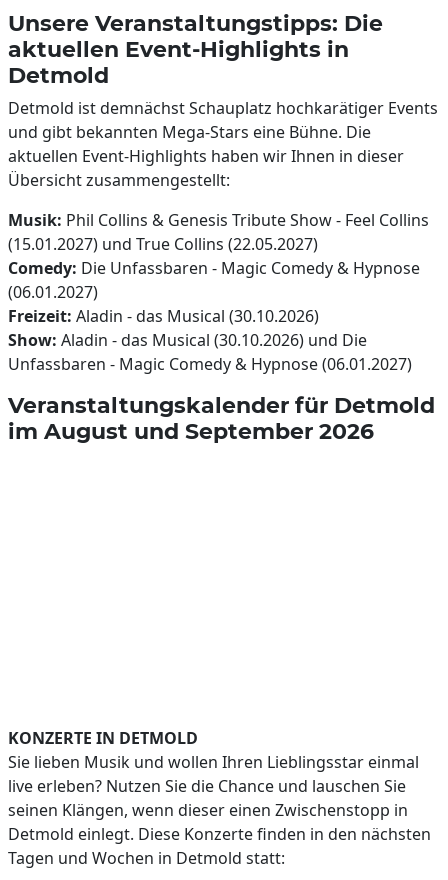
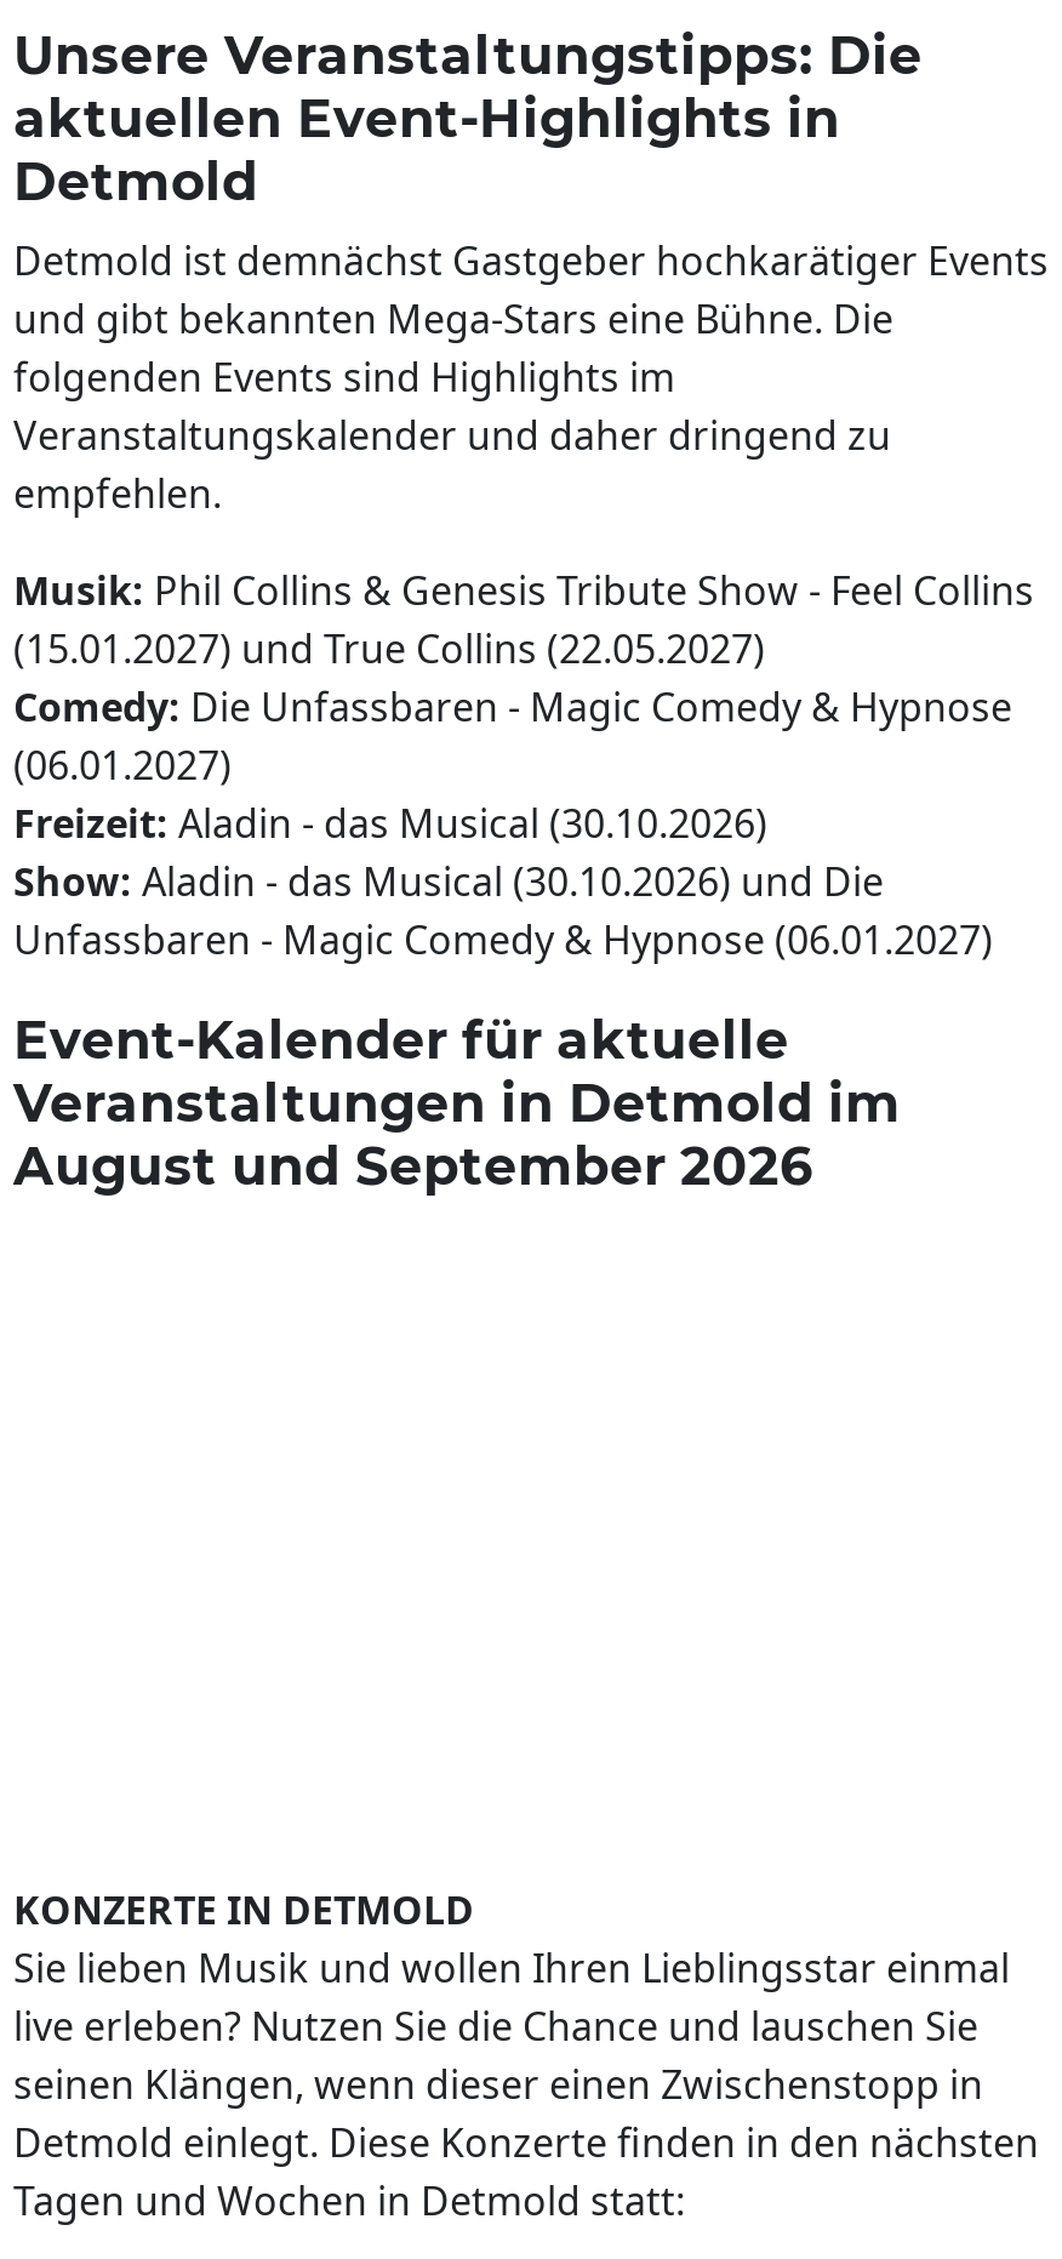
- Detmold ist demnächst Schauplatz hochkarätiger Events
+ Detmold ist demnächst Gastgeber hochkarätiger Events

- aktuellen Event-Highlights haben wir Ihnen in dieser
- Übersicht zusammengestellt:
+ folgenden Events sind Highlights im
+ Veranstaltungskalender und daher dringend zu
+ empfehlen.

- Veranstaltungskalender für Detmold
- im August und September 2026
+ Event-Kalender für aktuelle
+ Veranstaltungen in Detmold im
+ August und September 2026
